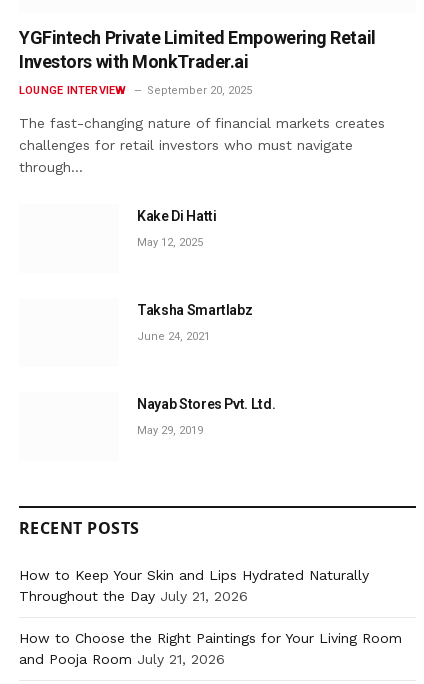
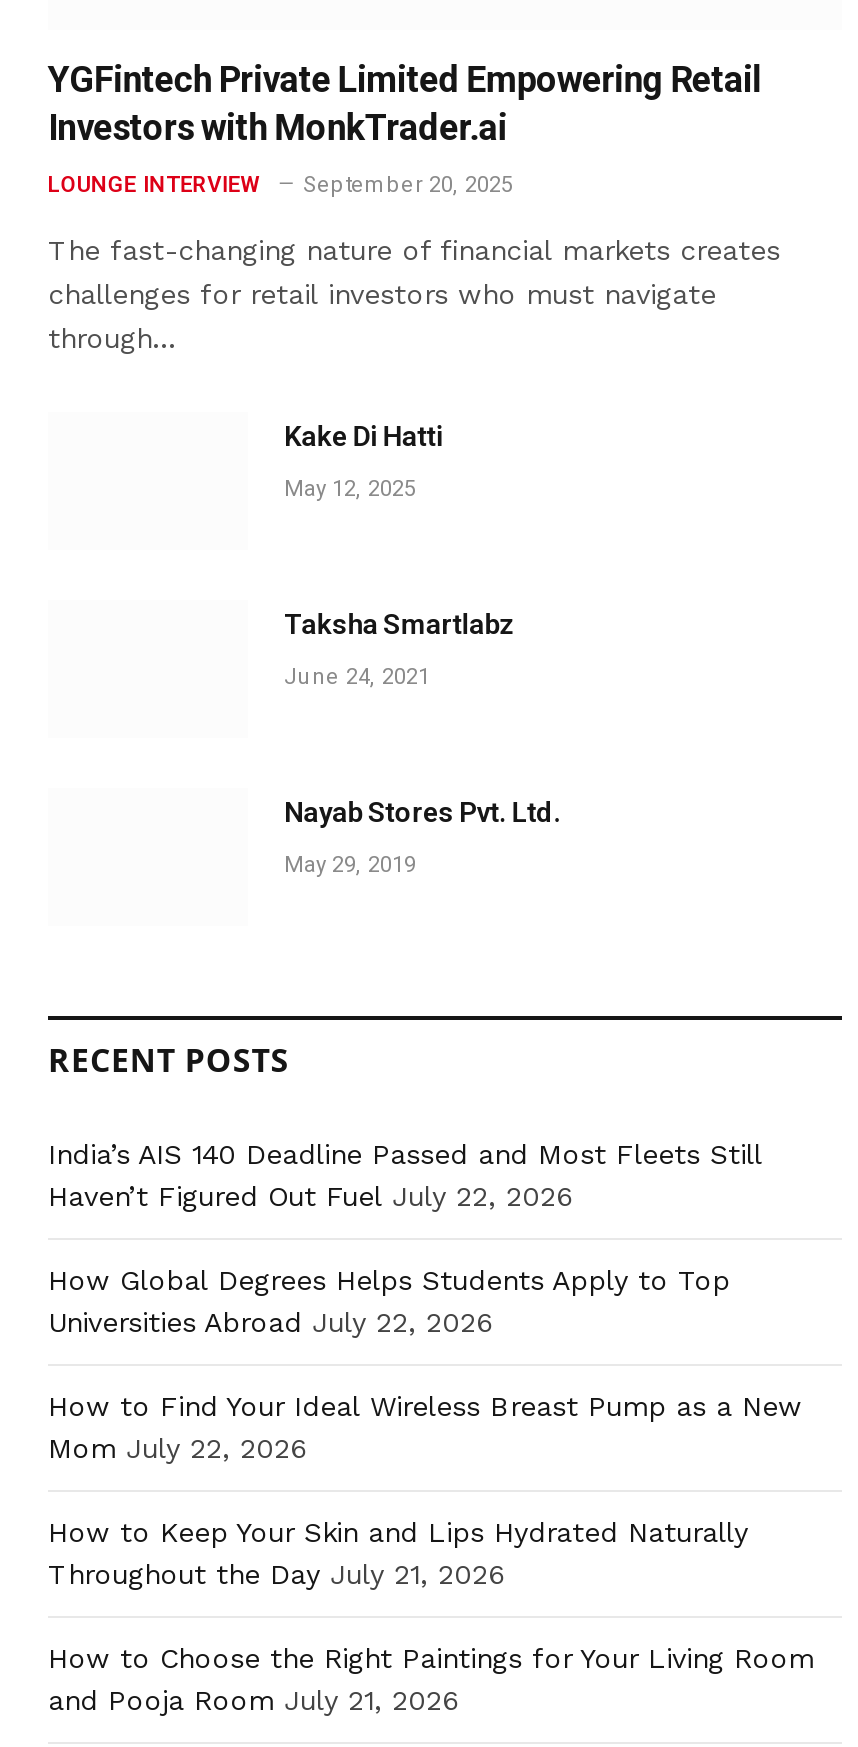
+ India’s AIS 140 Deadline Passed and Most Fleets Still
+ Haven’t Figured Out Fuel July 22, 2026
+ How Global Degrees Helps Students Apply to Top
+ Universities Abroad July 22, 2026
+ How to Find Your Ideal Wireless Breast Pump as a New
+ Mom July 22, 2026
